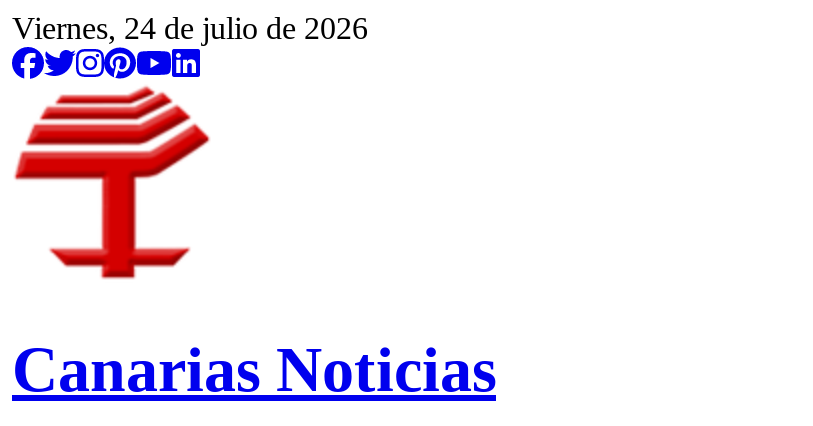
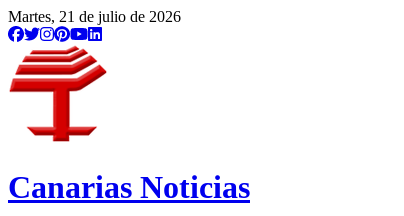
- Viernes, 24 de julio de 2026
+ Martes, 21 de julio de 2026
